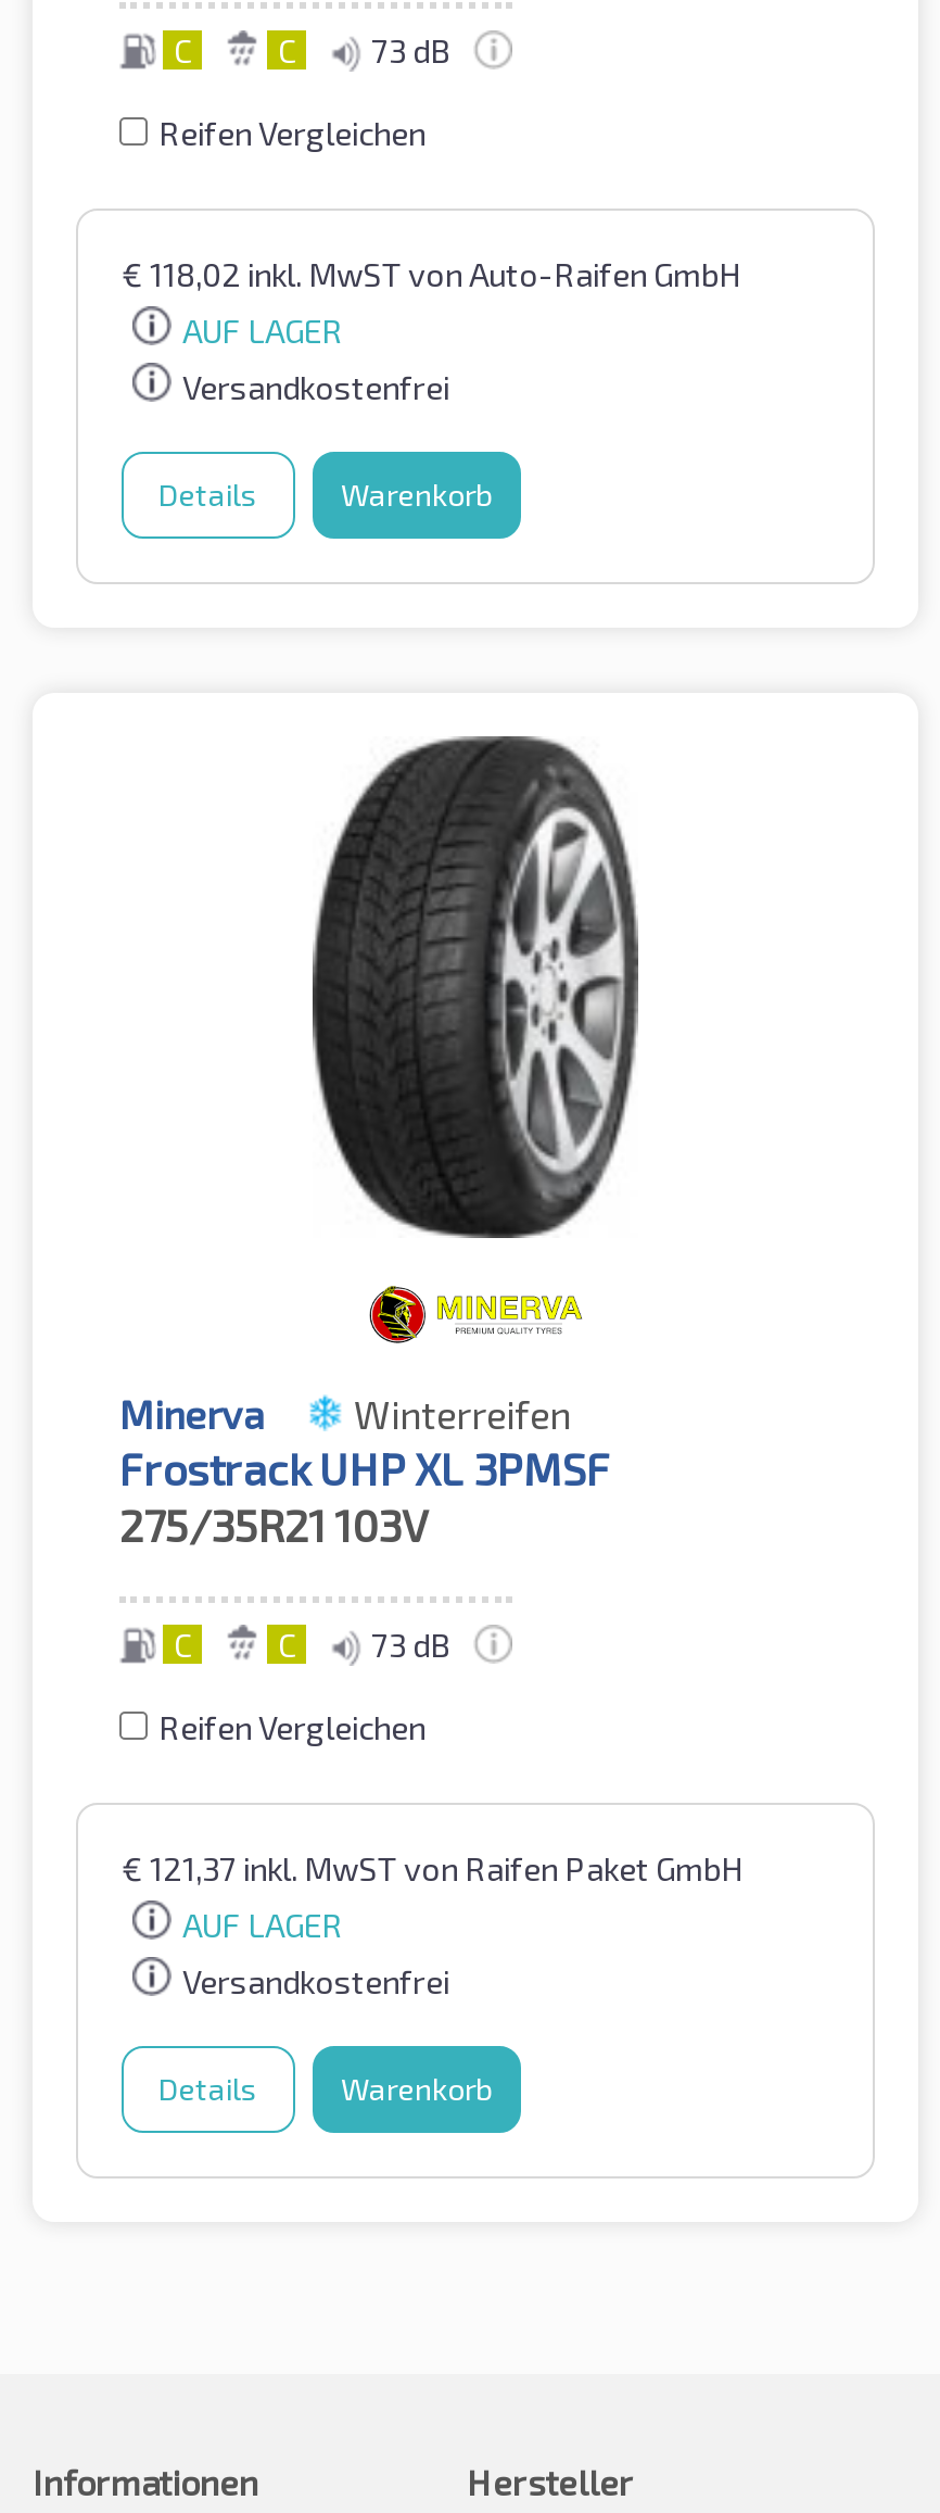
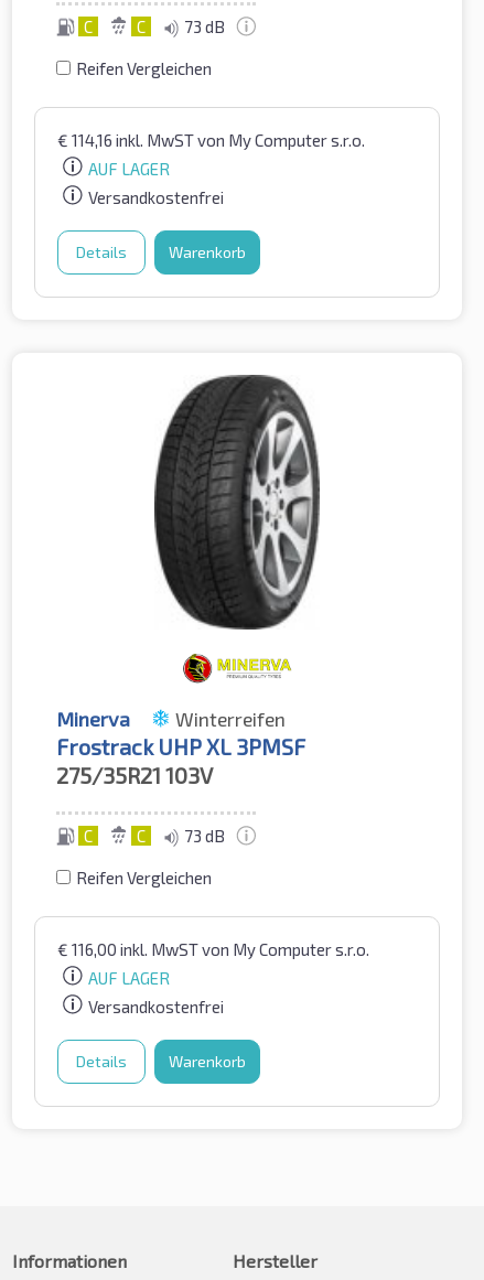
- € 118,02 inkl. MwST von Auto-Raifen GmbH
+ € 114,16 inkl. MwST von My Computer s.r.o.

- € 121,37 inkl. MwST von Raifen Paket GmbH
+ € 116,00 inkl. MwST von My Computer s.r.o.
